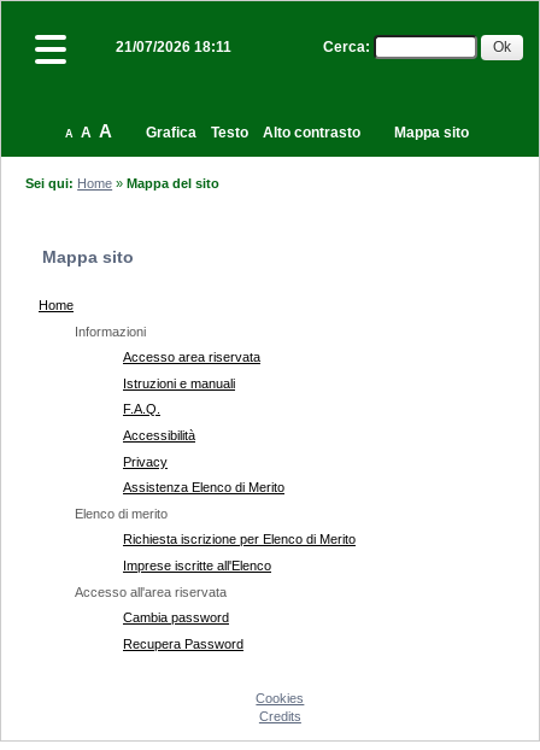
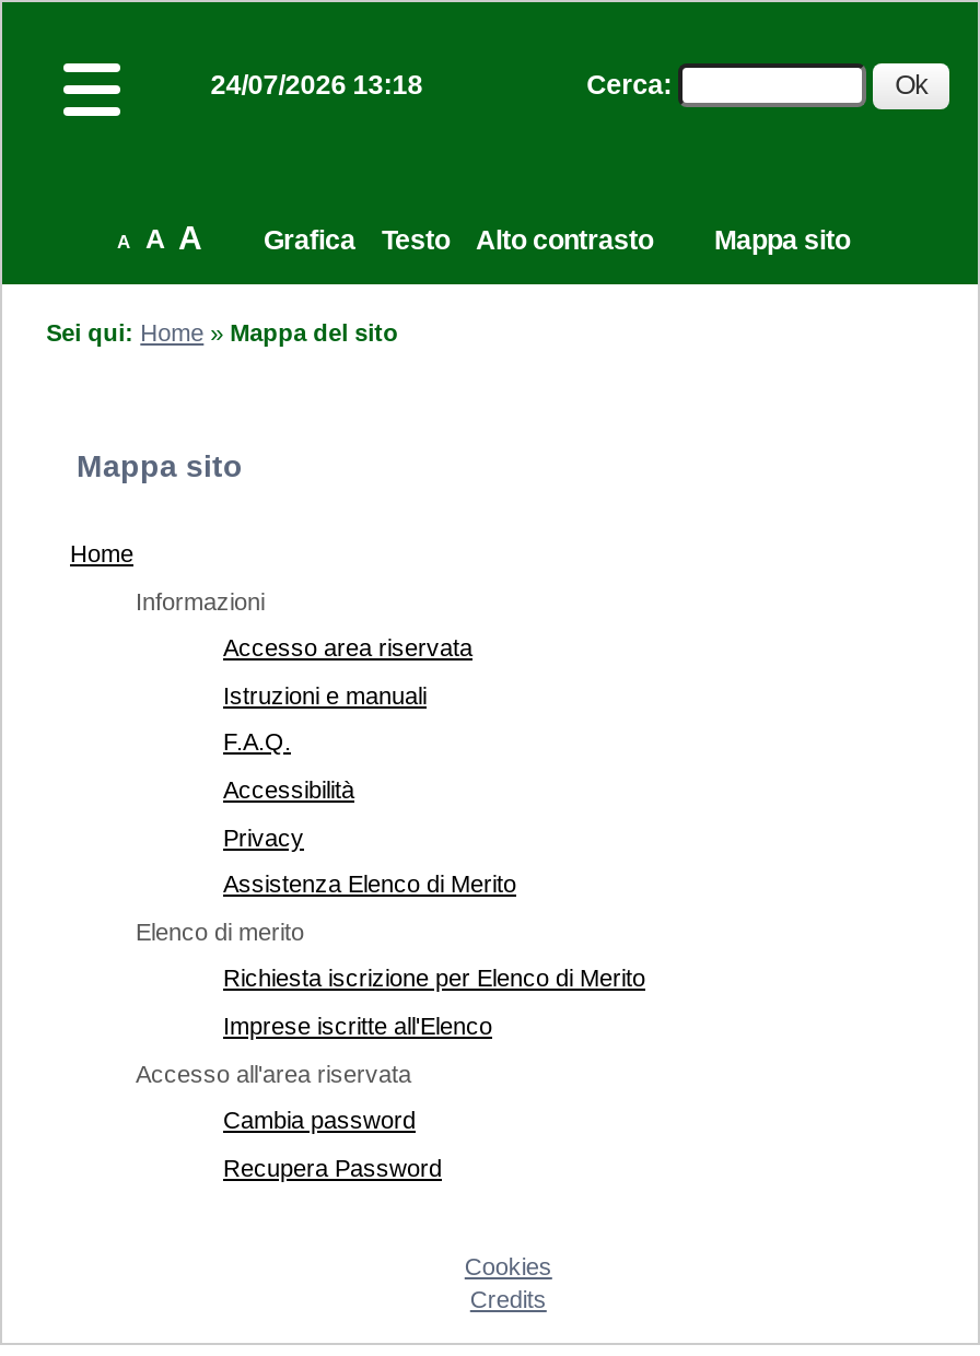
- 21/07/2026 18:11
+ 24/07/2026 13:18
